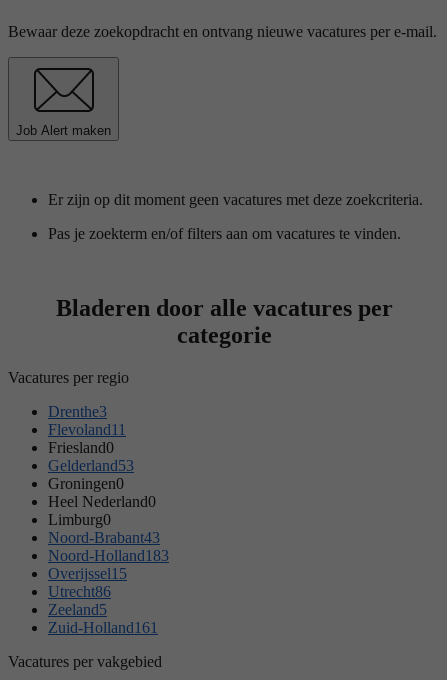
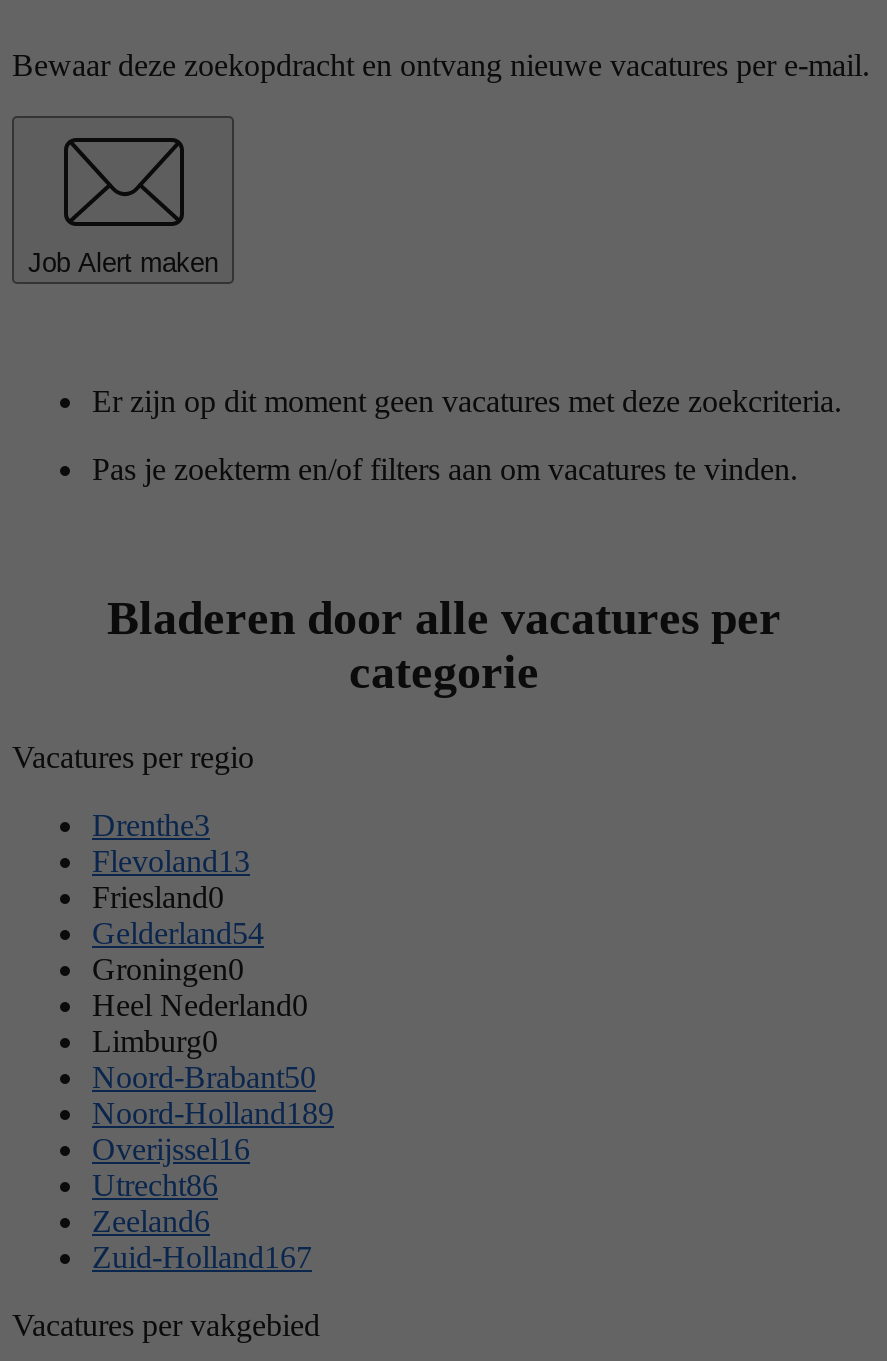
- Flevoland11
+ Flevoland13

- Gelderland53
+ Gelderland54

- Noord-Brabant43
+ Noord-Brabant50

- Noord-Holland183
+ Noord-Holland189

- Overijssel15
+ Overijssel16

- Zeeland5
+ Zeeland6

- Zuid-Holland161
+ Zuid-Holland167
